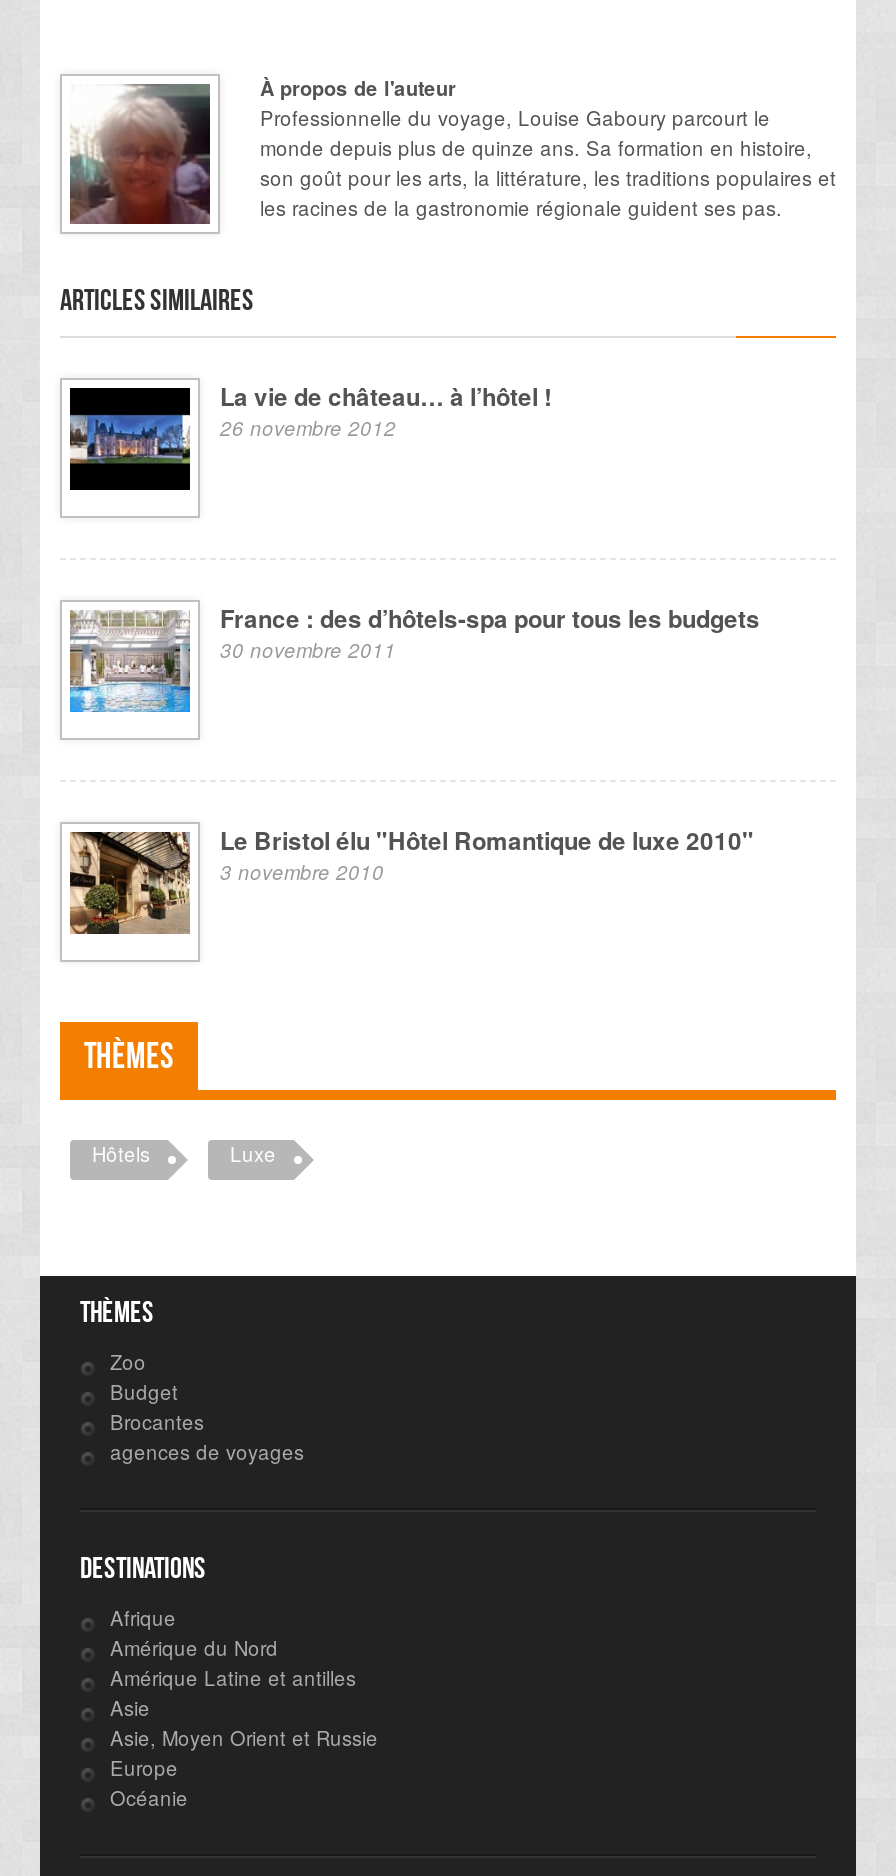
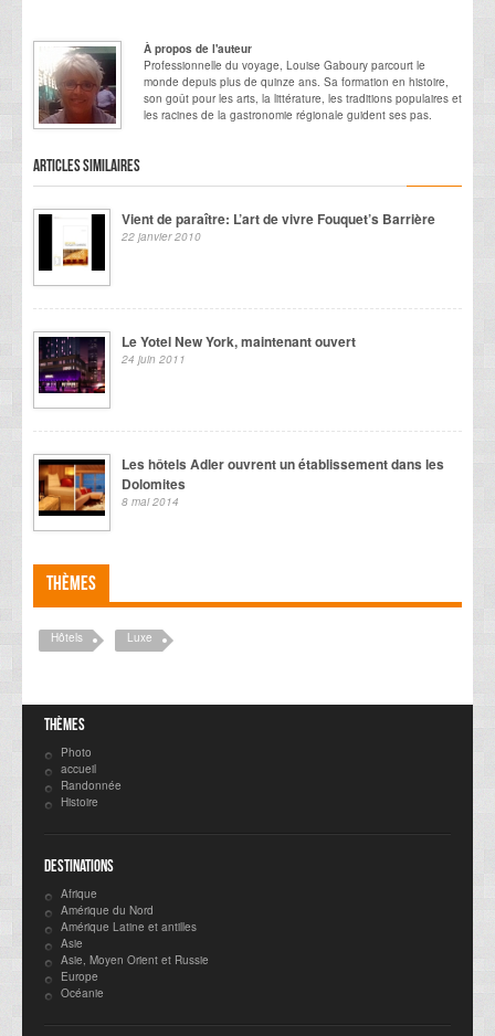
- [image]
- La vie de château… à l’hôtel !
- 26 novembre 2012
+ [image]
+ Vient de paraître: L’art de vivre Fouquet’s Barrière
+ 22 janvier 2010

- [image]
- France : des d’hôtels-spa pour tous les budgets
- 30 novembre 2011
+ [image]
+ Le Yotel New York, maintenant ouvert
+ 24 juin 2011

- [image]
- Le Bristol élu "Hôtel Romantique de luxe 2010"
- 3 novembre 2010
+ [image]
+ Les hôtels Adler ouvrent un établissement dans les
+ Dolomites
+ 8 mai 2014

- Zoo
- Budget
- Brocantes
- agences de voyages
+ Photo
+ accueil
+ Randonnée
+ Histoire
